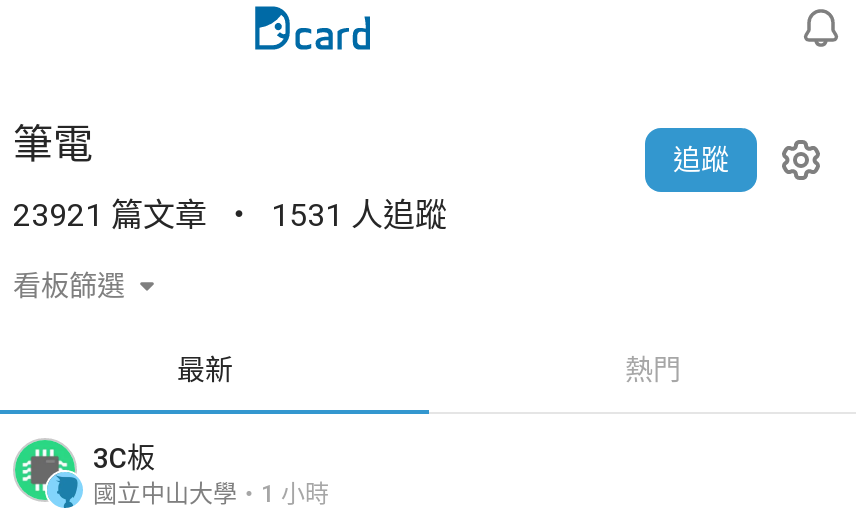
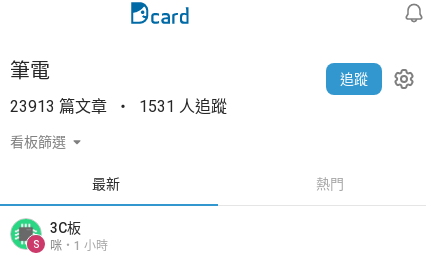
- 23921 篇文章 1531 人追蹤
+ 23913 篇文章 1531 人追蹤

+ S

- 國立中山大學
+ 咪
